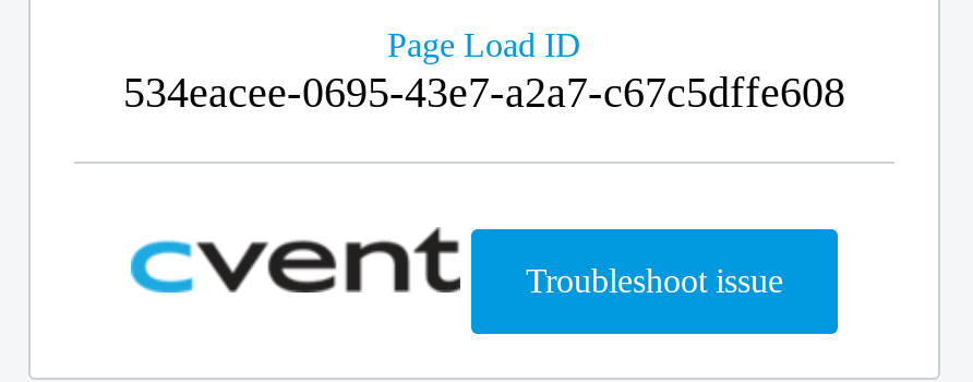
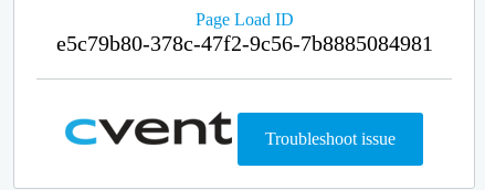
- 534eacee-0695-43e7-a2a7-c67c5dffe608
+ e5c79b80-378c-47f2-9c56-7b8885084981
